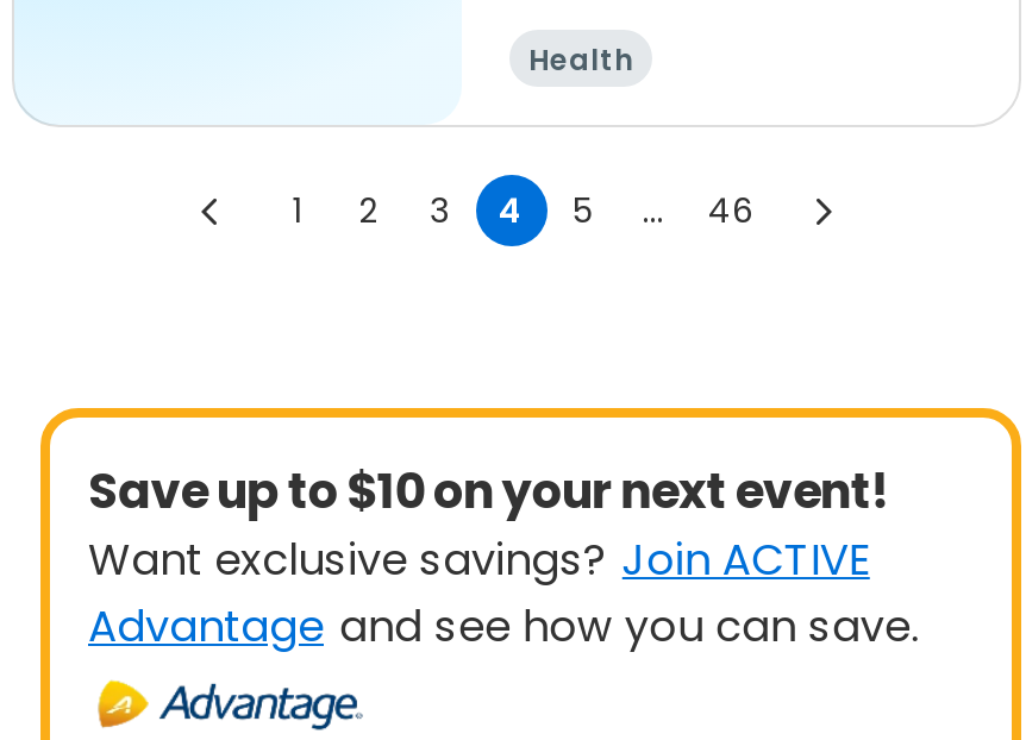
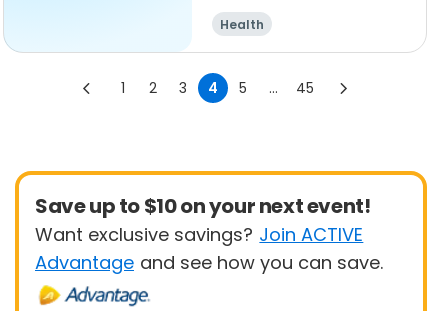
- 46
+ 45
